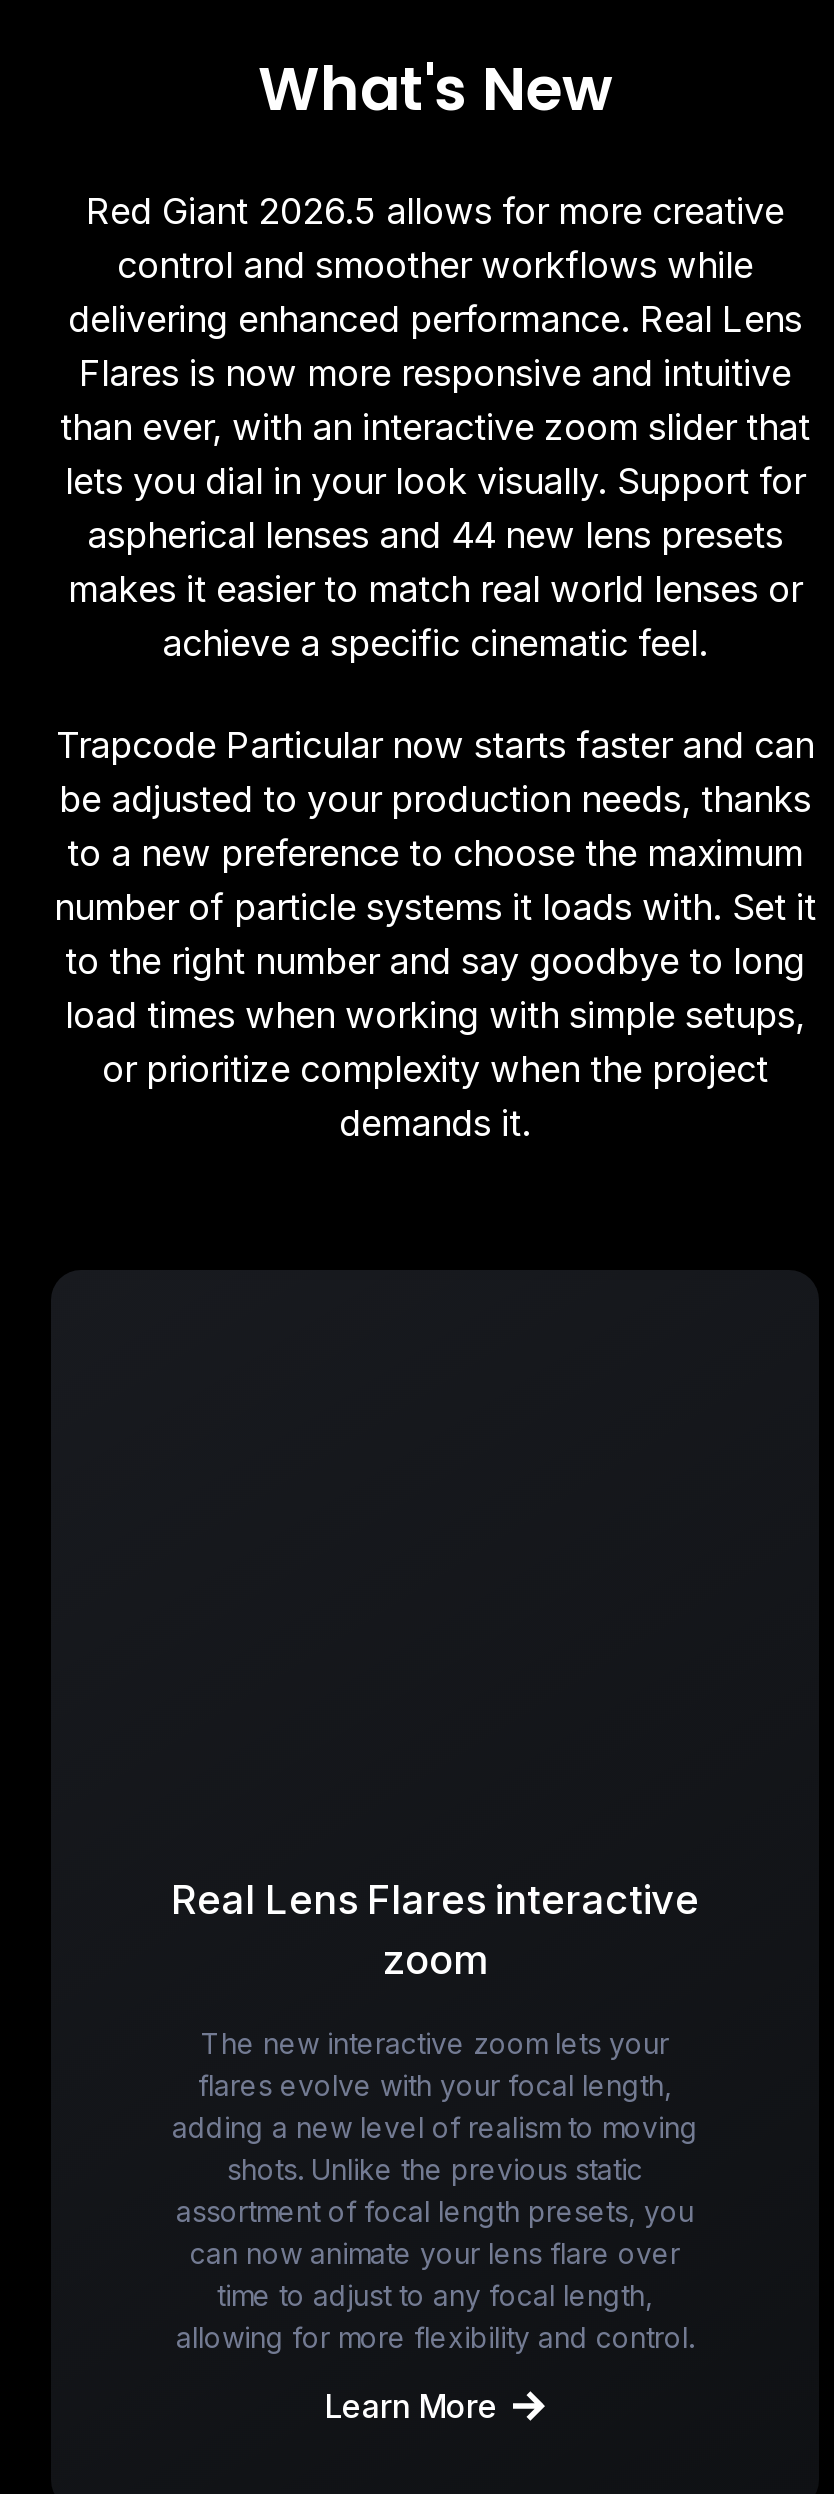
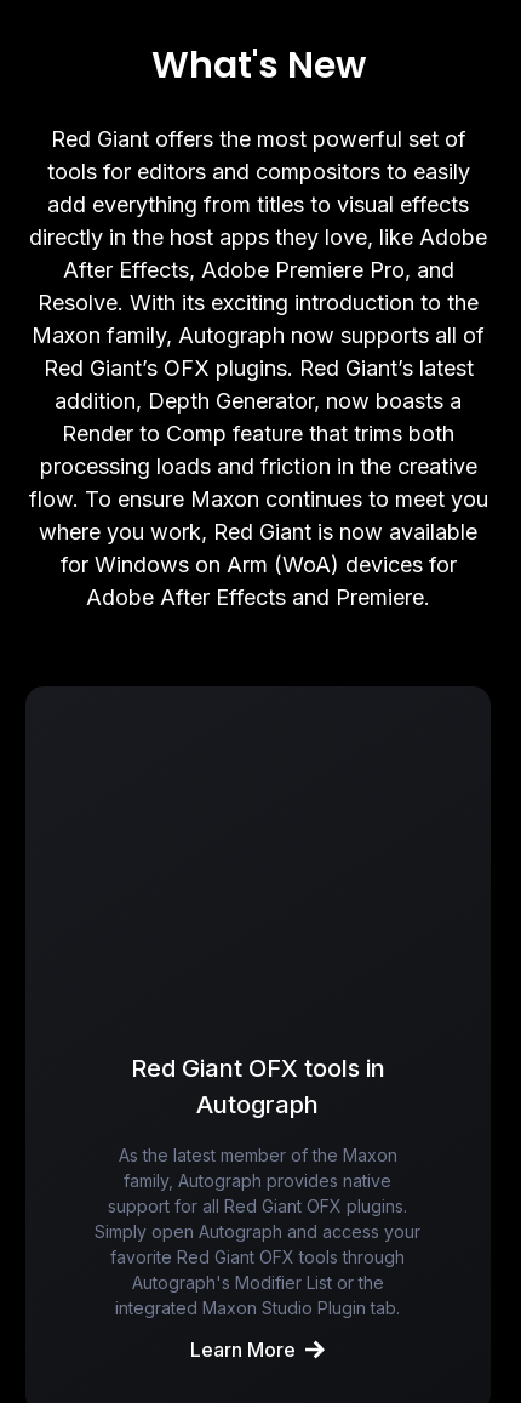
- Red Giant 2026.5 allows for more creative
- control and smoother workflows while
- delivering enhanced performance. Real Lens
- Flares is now more responsive and intuitive
- than ever, with an interactive zoom slider that
- lets you dial in your look visually. Support for
- aspherical lenses and 44 new lens presets
- makes it easier to match real world lenses or
- achieve a specific cinematic feel.
- Trapcode Particular now starts faster and can
- be adjusted to your production needs, thanks
- to a new preference to choose the maximum
- number of particle systems it loads with. Set it
- to the right number and say goodbye to long
- load times when working with simple setups,
- or prioritize complexity when the project
- demands it.
+ Red Giant offers the most powerful set of
+ tools for editors and compositors to easily
+ add everything from titles to visual effects
+ directly in the host apps they love, like Adobe
+ After Effects, Adobe Premiere Pro, and
+ Resolve. With its exciting introduction to the
+ Maxon family, Autograph now supports all of
+ Red Giant’s OFX plugins. Red Giant’s latest
+ addition, Depth Generator, now boasts a
+ Render to Comp feature that trims both
+ processing loads and friction in the creative
+ flow. To ensure Maxon continues to meet you
+ where you work, Red Giant is now available
+ for Windows on Arm (WoA) devices for
+ Adobe After Effects and Premiere.

- Real Lens Flares interactive
- zoom
- The new interactive zoom lets your
- flares evolve with your focal length,
- adding a new level of realism to moving
- shots. Unlike the previous static
- assortment of focal length presets, you
- can now animate your lens flare over
- time to adjust to any focal length,
- allowing for more flexibility and control.
+ Red Giant OFX tools in
+ Autograph
+ As the latest member of the Maxon
+ family, Autograph provides native
+ support for all Red Giant OFX plugins.
+ Simply open Autograph and access your
+ favorite Red Giant OFX tools through
+ Autograph's Modifier List or the
+ integrated Maxon Studio Plugin tab.
